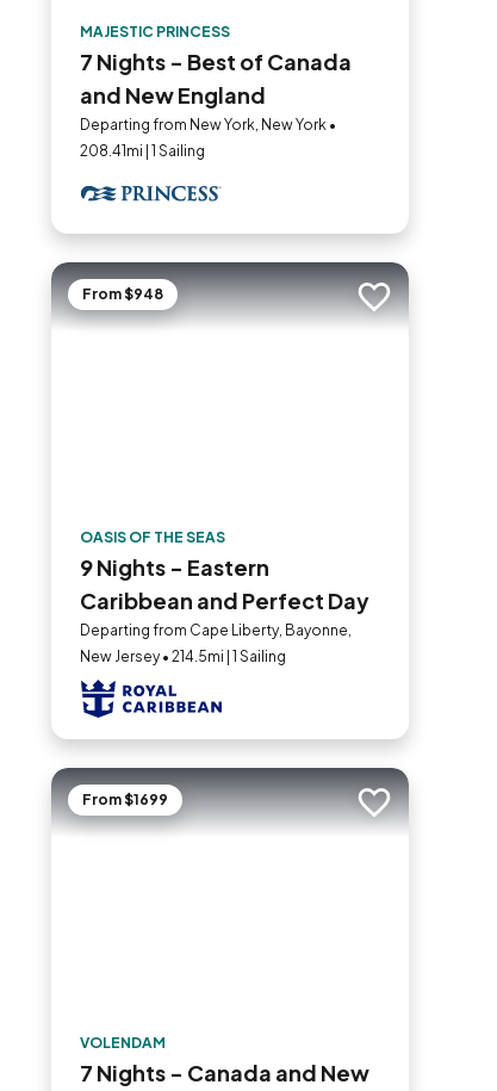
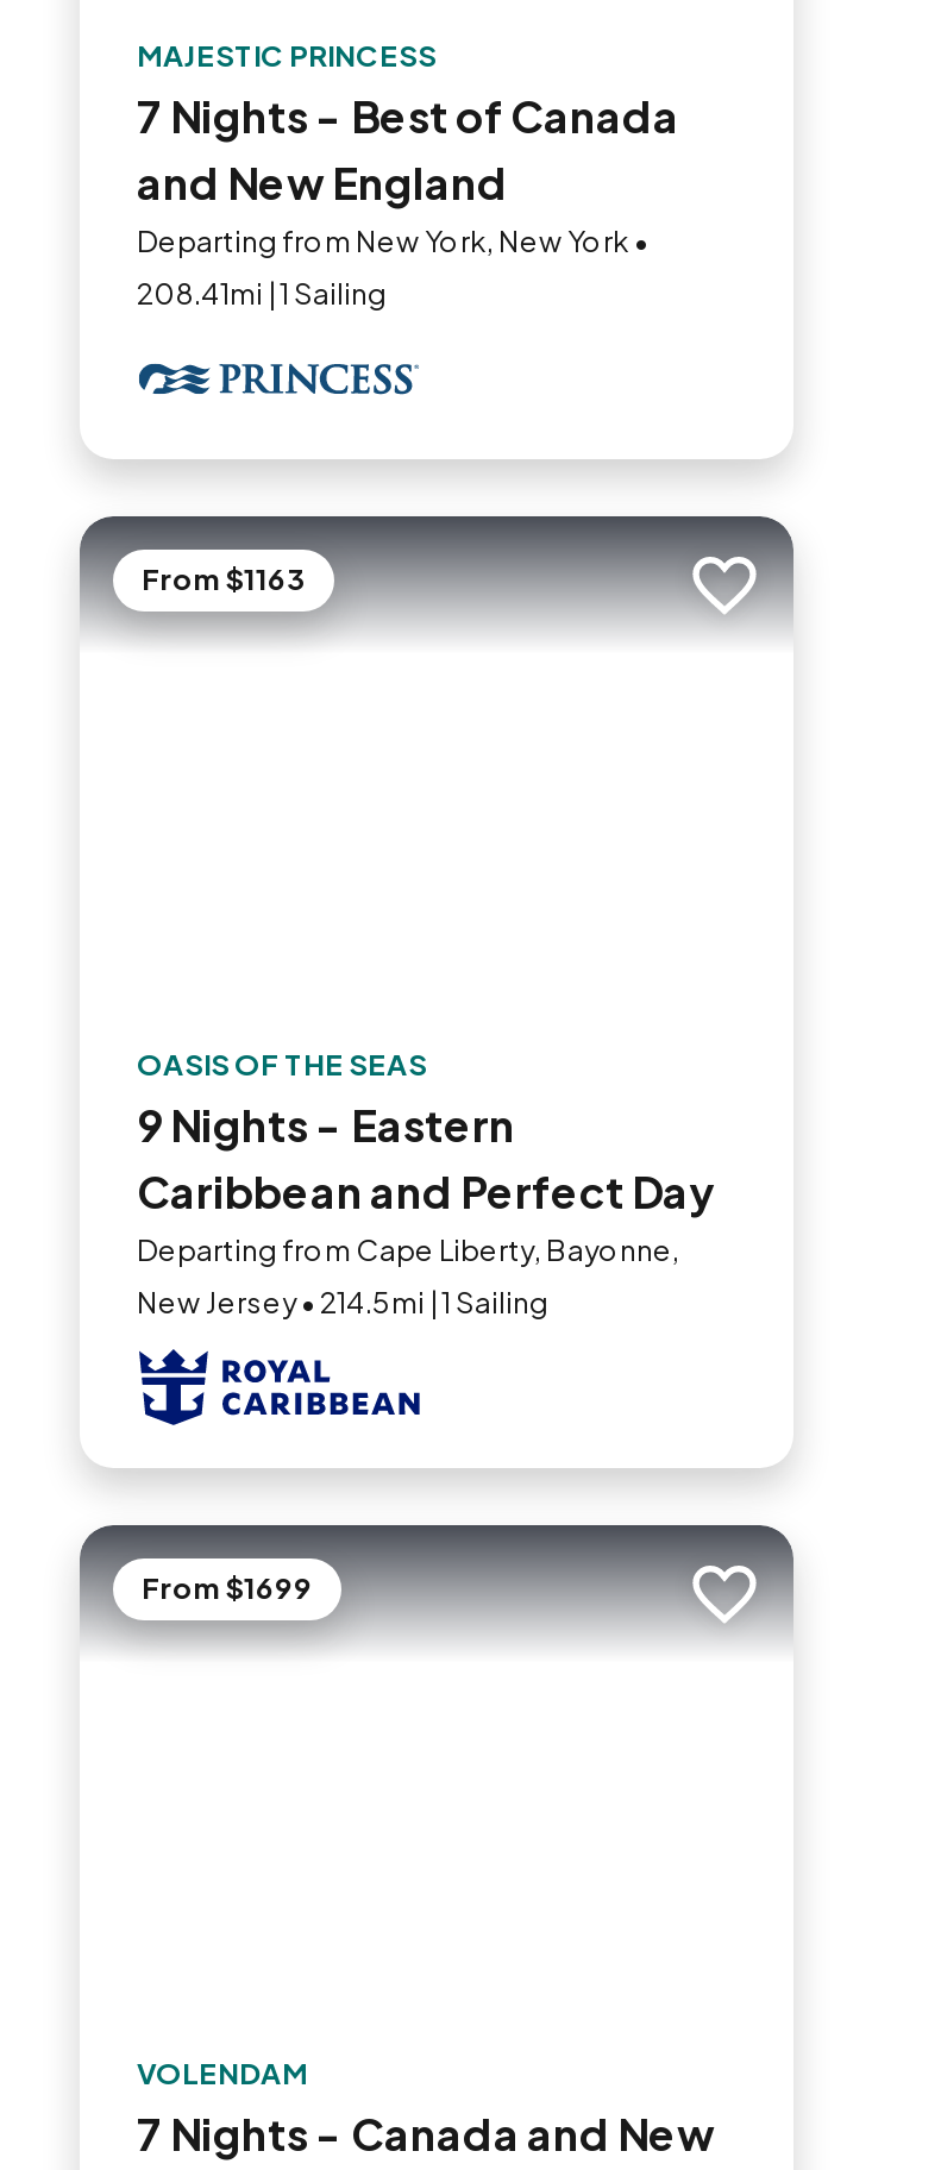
- From $948
+ From $1163
